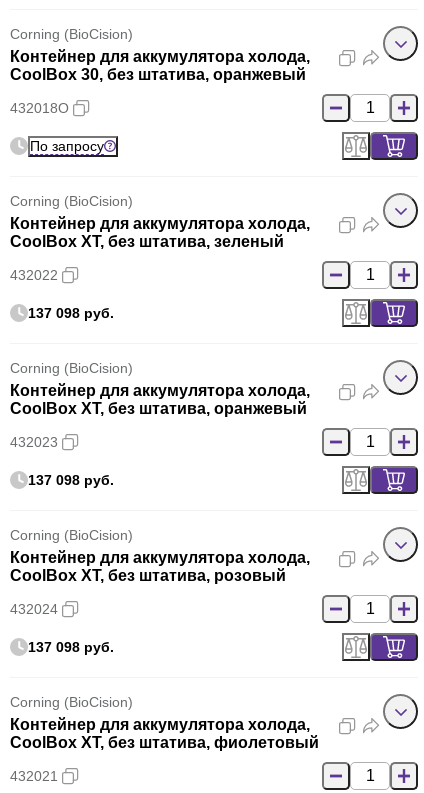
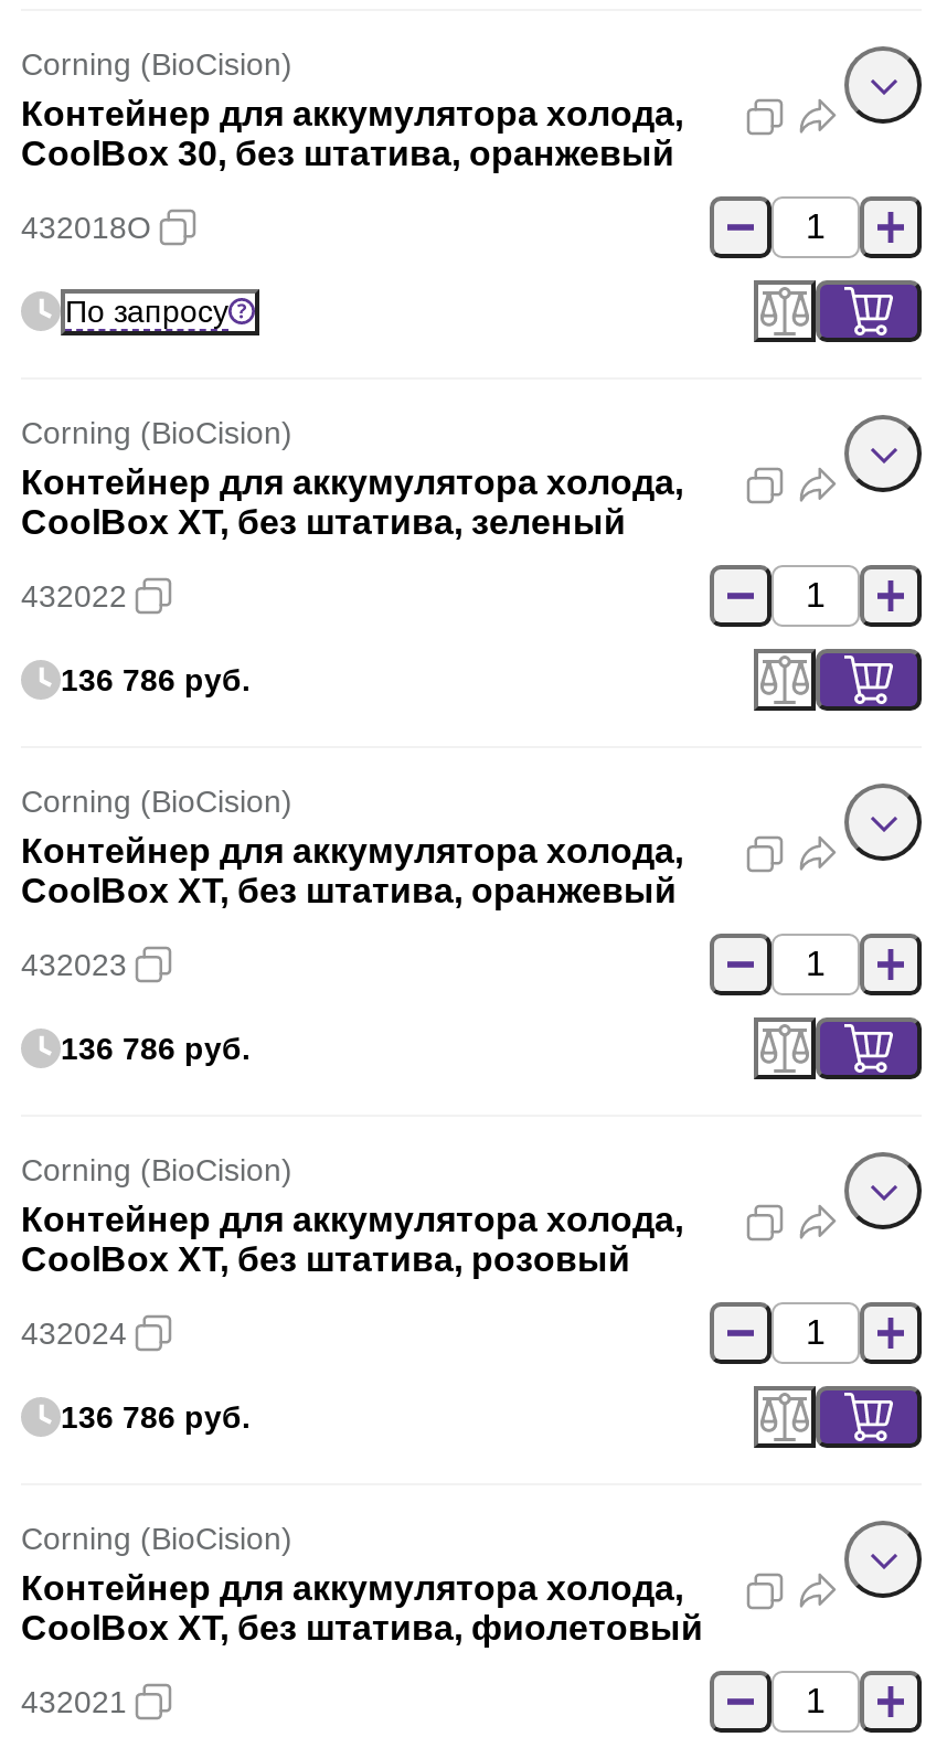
- 137 098 руб.
+ 136 786 руб.

- 137 098 руб.
+ 136 786 руб.

- 137 098 руб.
+ 136 786 руб.
